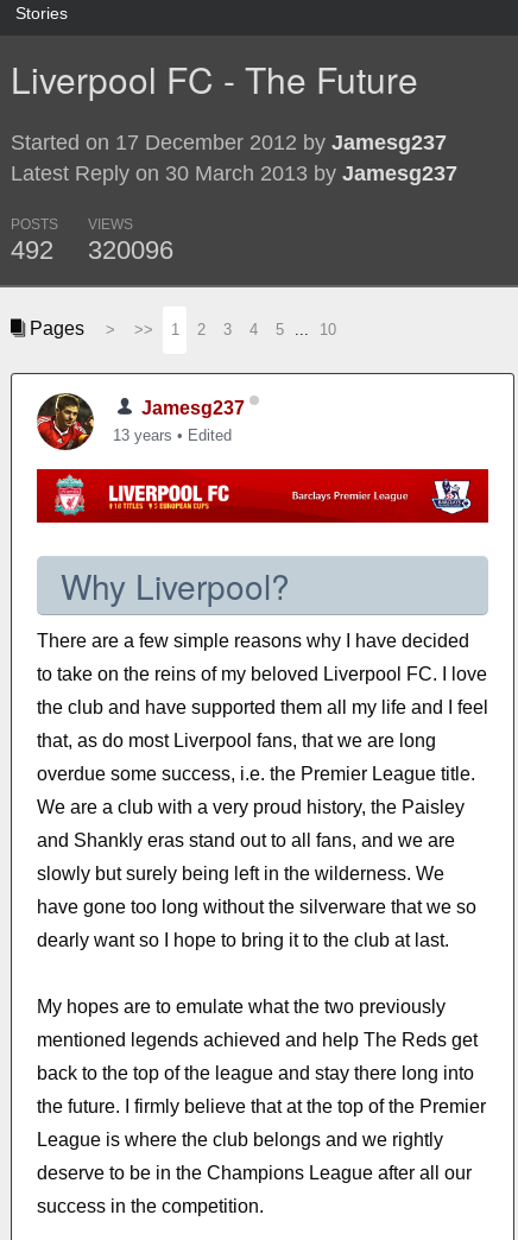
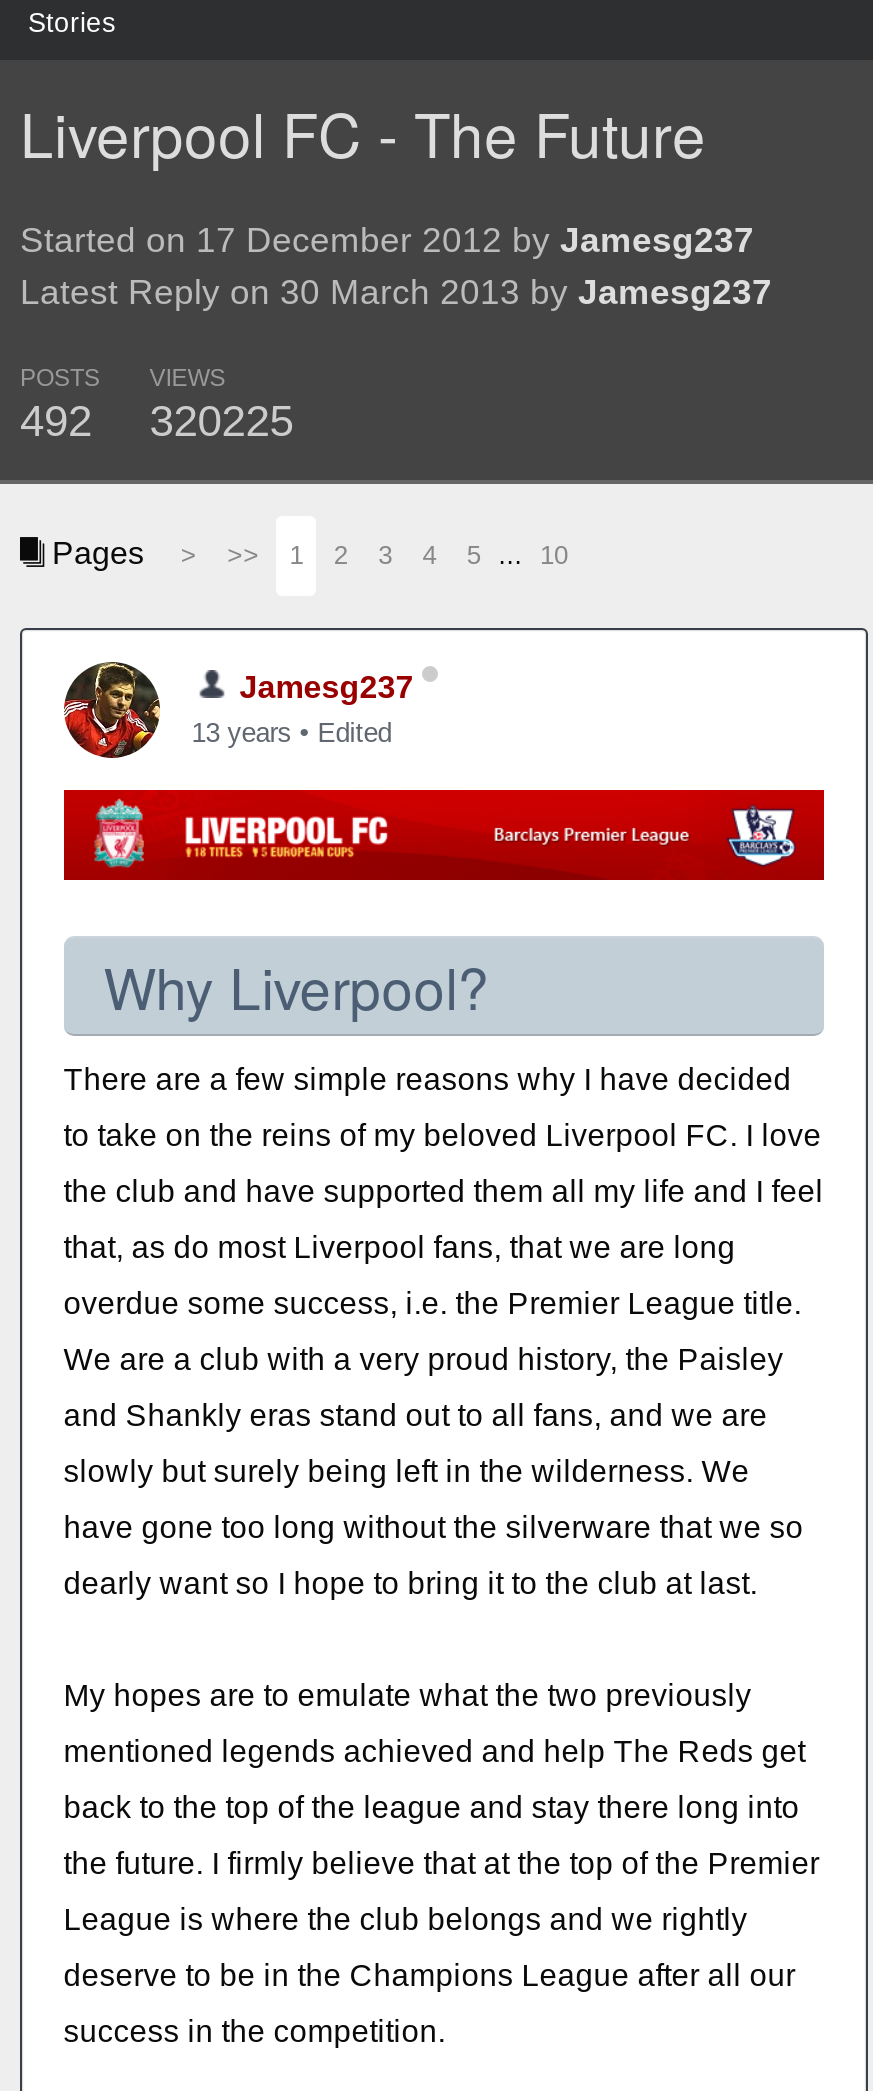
- 492 320096
+ 492 320225
